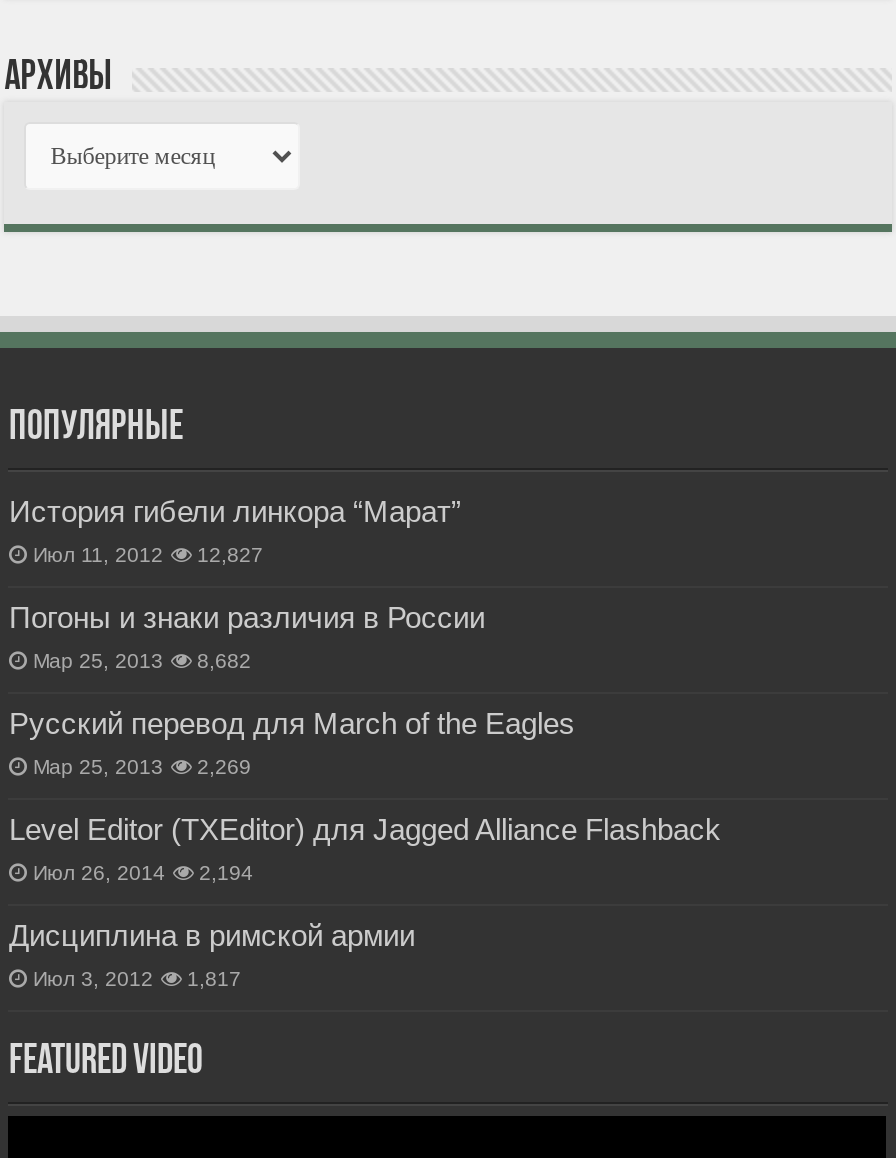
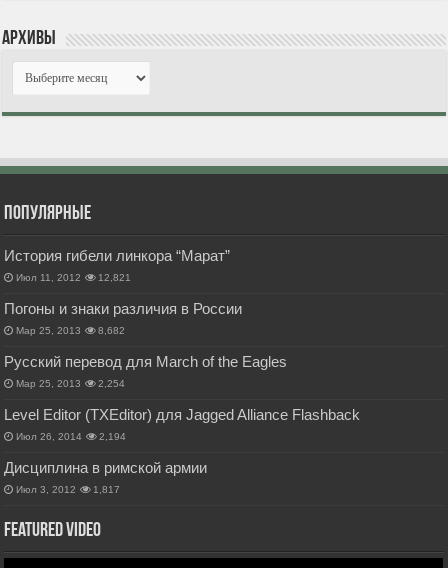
- Июл 11, 2012 12,827
+ Июл 11, 2012 12,821

- Мар 25, 2013 2,269
+ Мар 25, 2013 2,254
